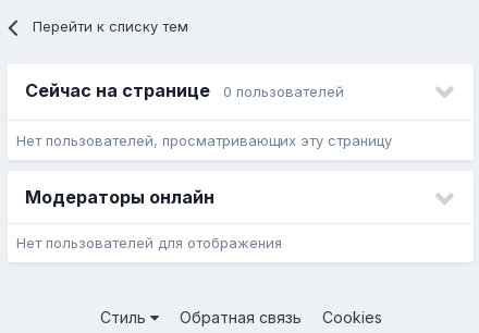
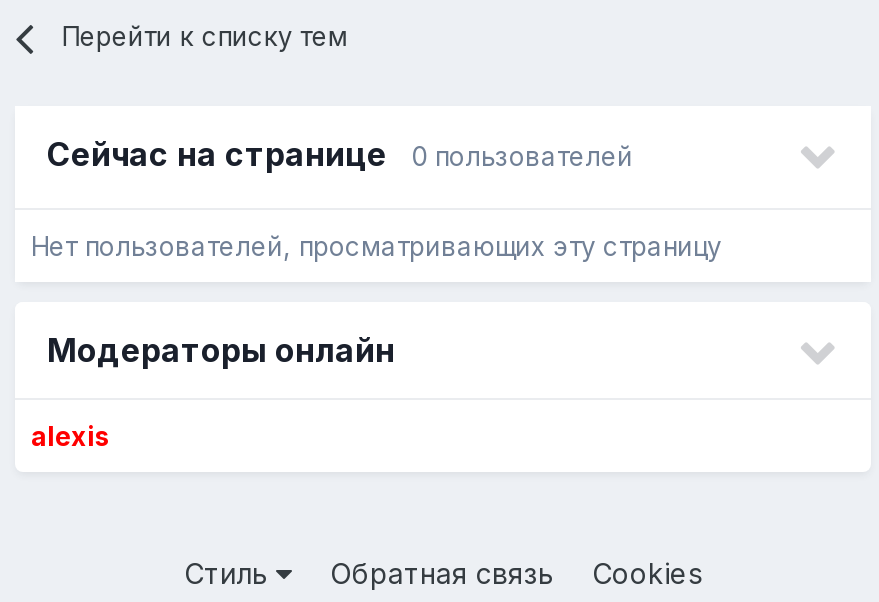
- Нет пользователей для отображения
+ alexis
